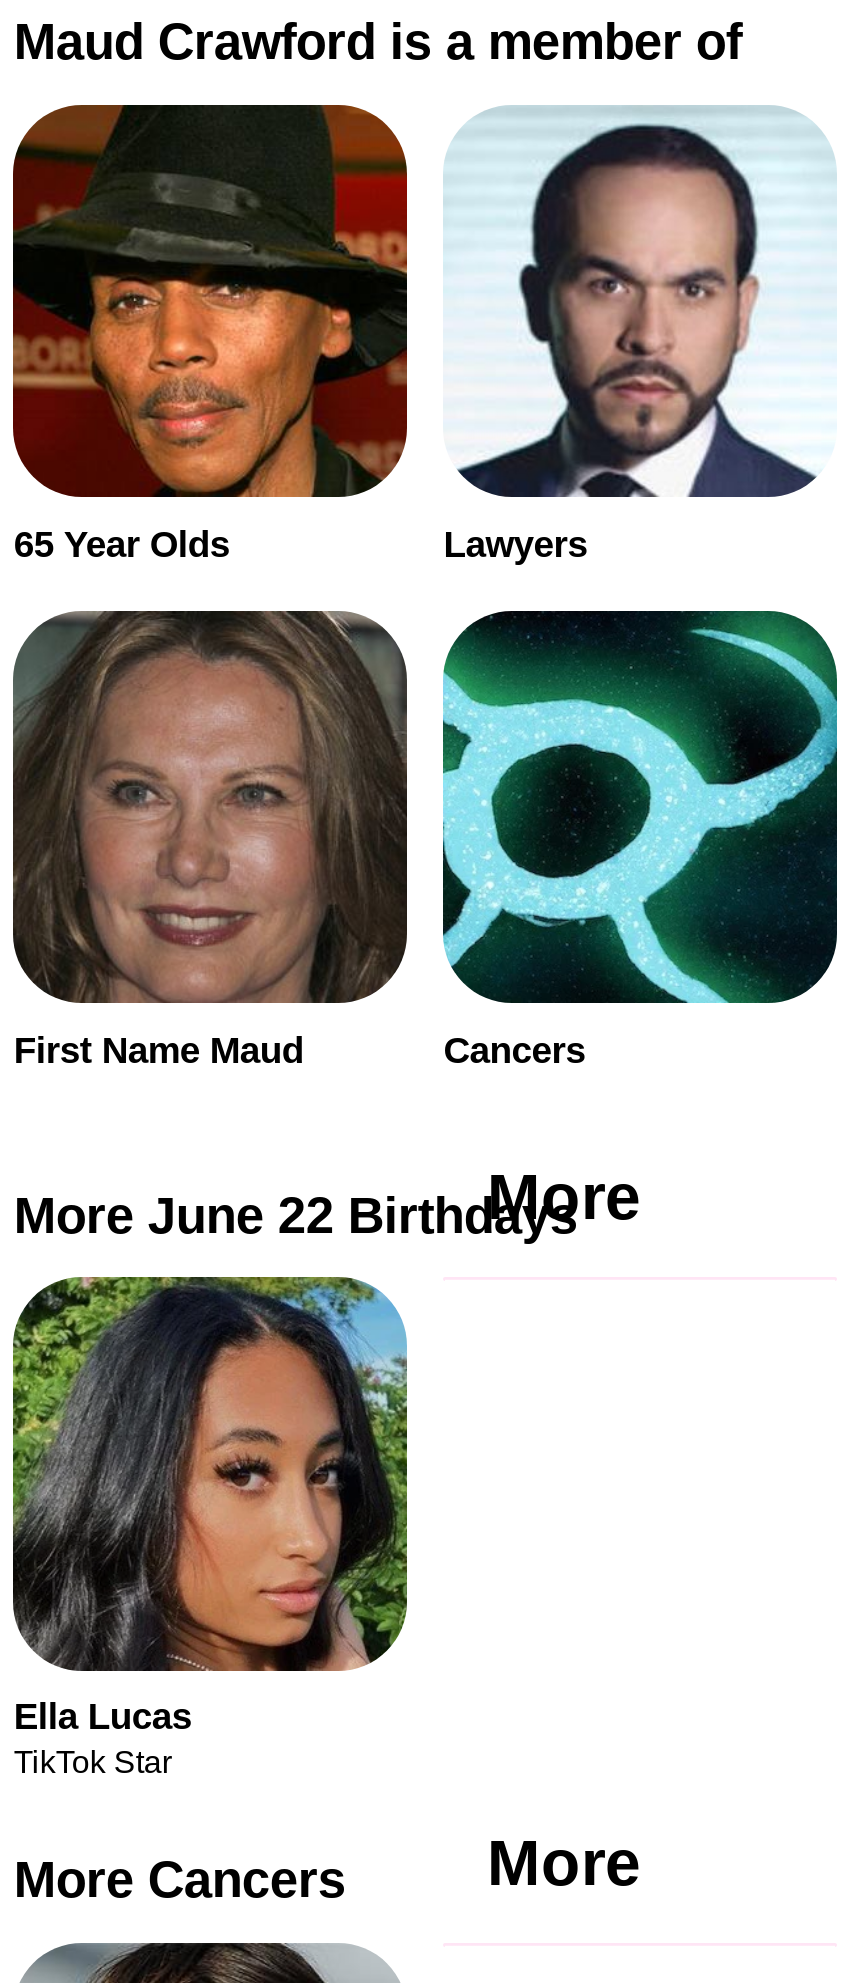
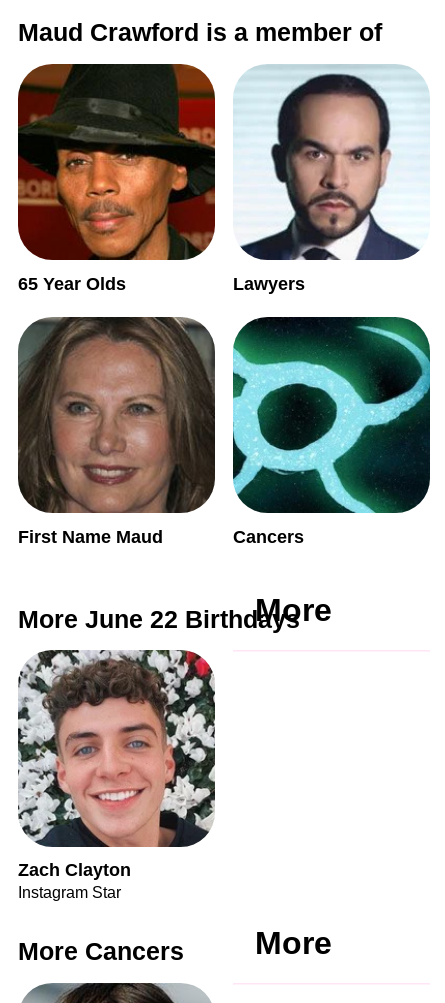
- [image]
- Ella Lucas
- TikTok Star
+ [image]
+ Zach Clayton
+ Instagram Star
